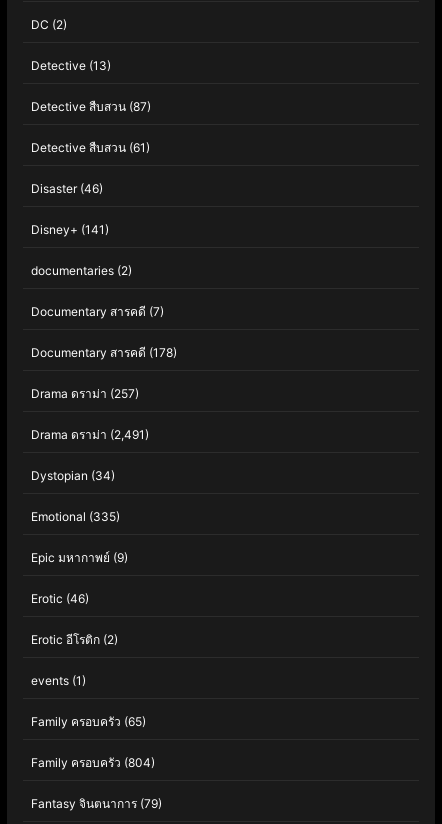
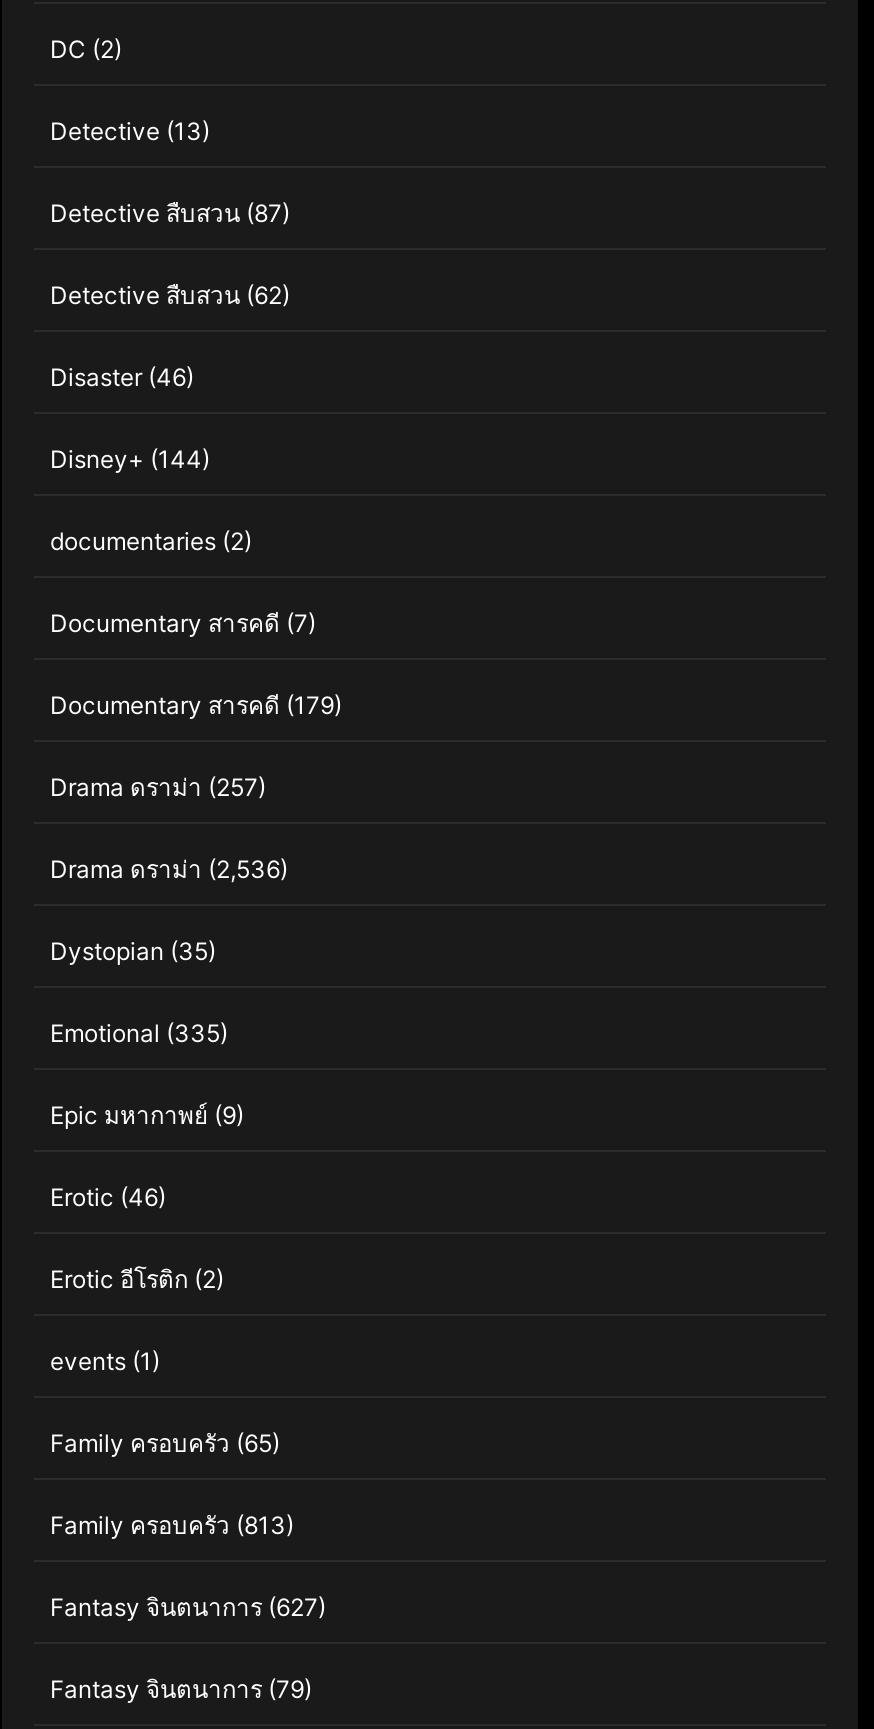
- Detective สืบสวน(61)
+ Detective สืบสวน(62)

- Disney+ (141)
+ Disney+ (144)

- Documentary สารคดี(178)
+ Documentary สารคดี(179)

- Drama ดราม่า(2,491)
+ Drama ดราม่า(2,536)

- Dystopian (34)
+ Dystopian (35)

- Family ครอบครัว(804)
+ Family ครอบครัว(813)
+ Fantasy จินตนาการ(627)
